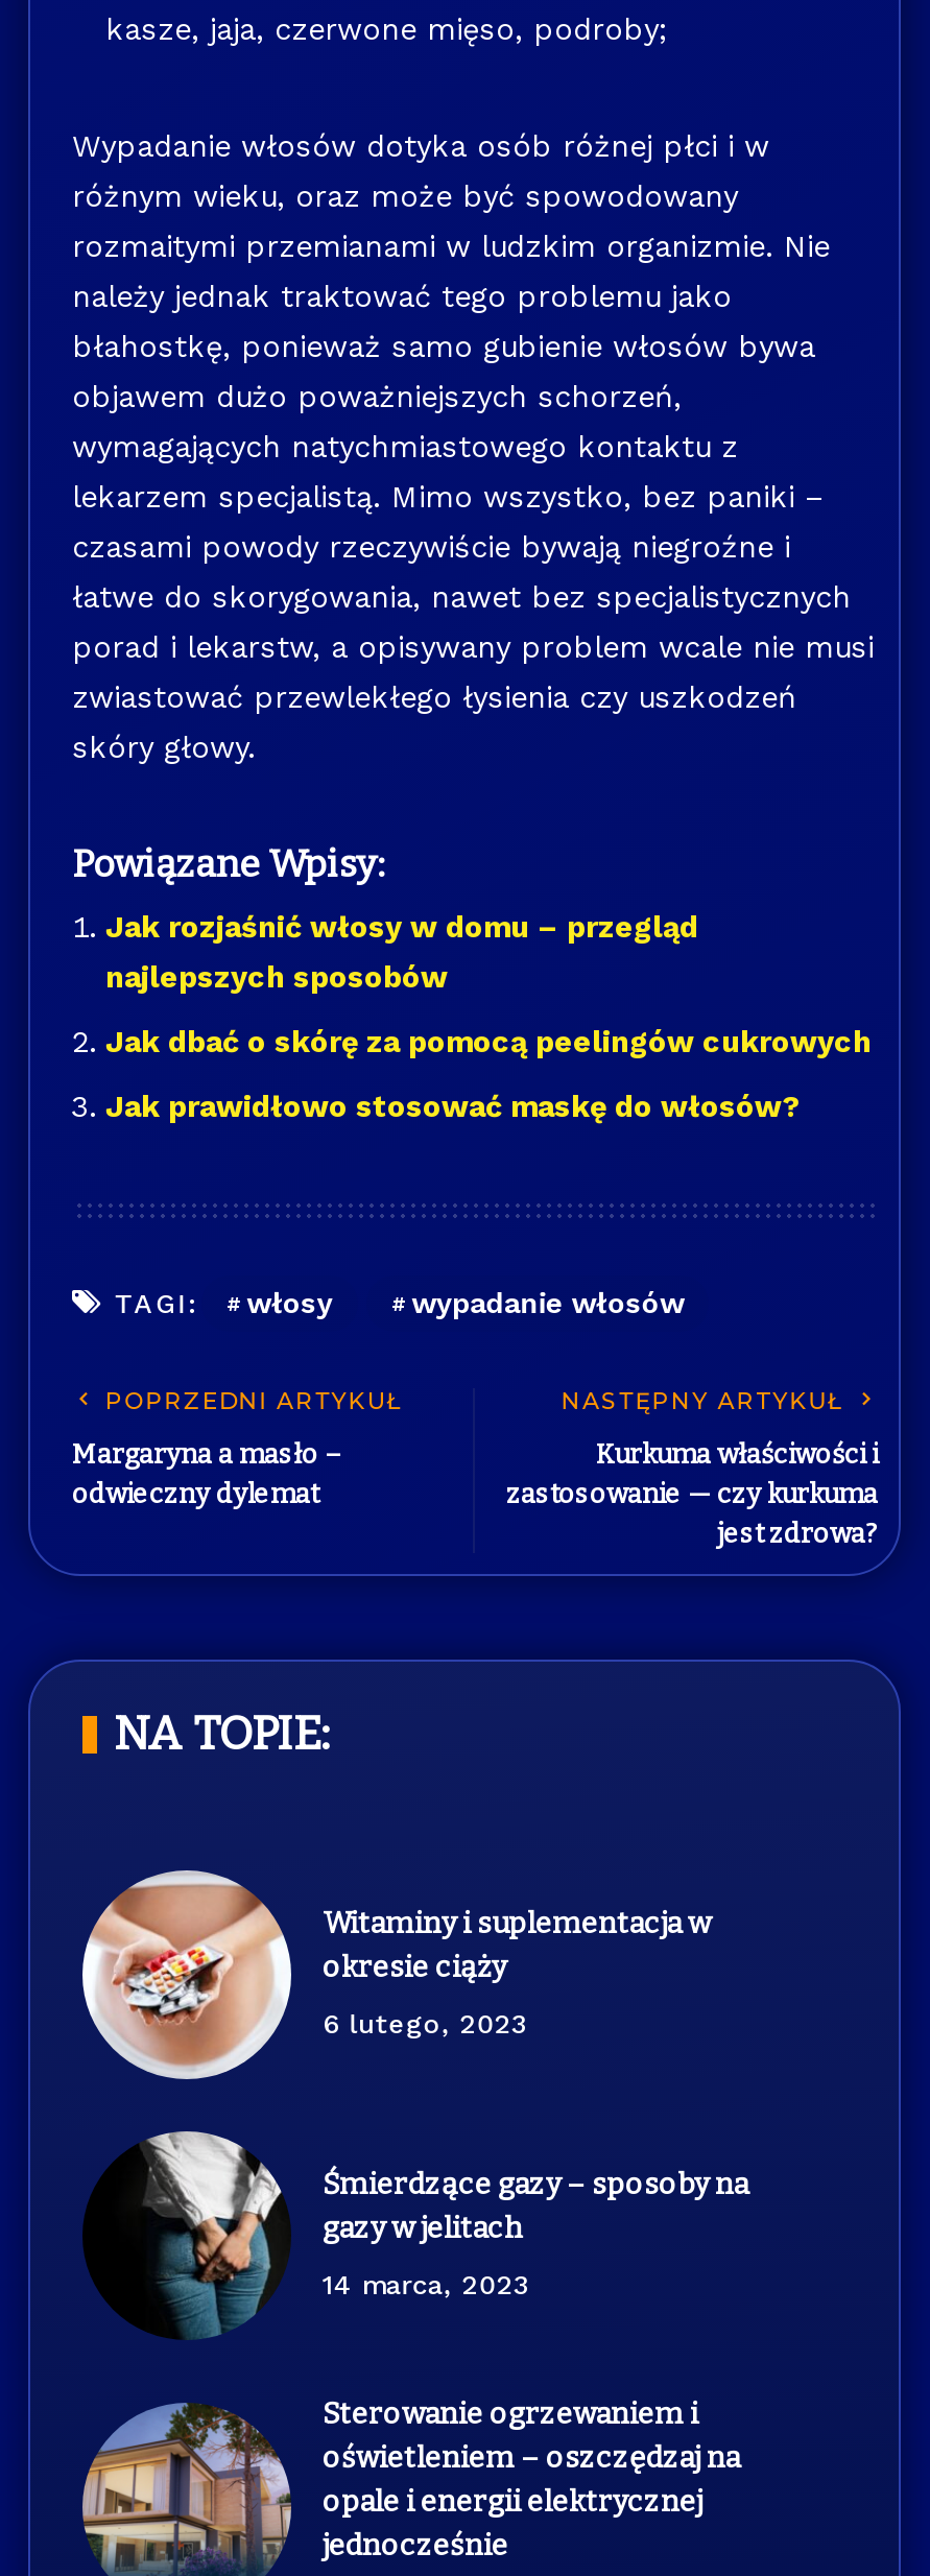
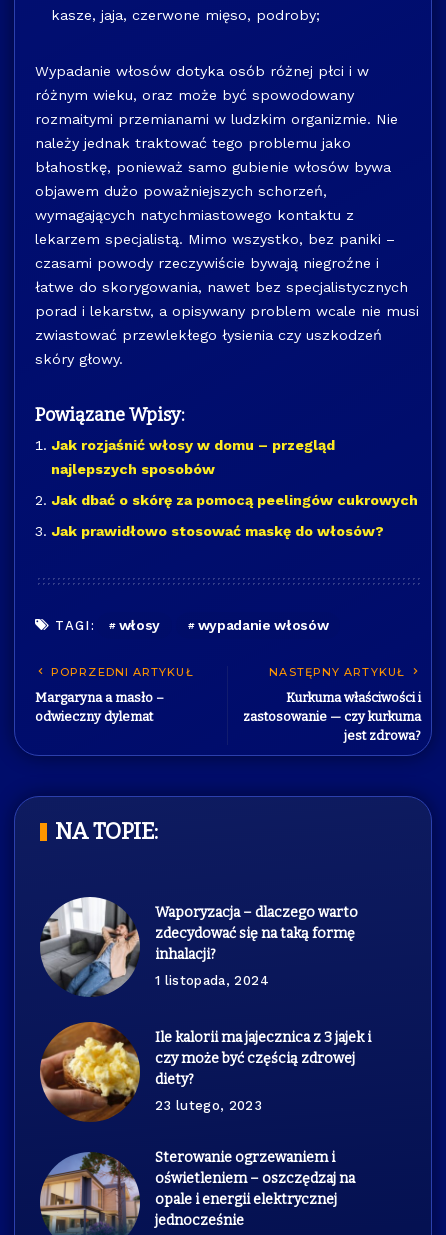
- [image]
- Witaminy i suplementacja w
- okresie ciąży
+ [image]
+ Waporyzacja – dlaczego warto
+ zdecydować się na taką formę
+ inhalacji?

- 6 lutego, 2023
+ 1 listopada, 2024

- [image]
- Śmierdzące gazy – sposoby na
- gazy w jelitach
+ [image]
+ Ile kalorii ma jajecznica z 3 jajek i
+ czy może być częścią zdrowej
+ diety?

- 14 marca, 2023
+ 23 lutego, 2023
